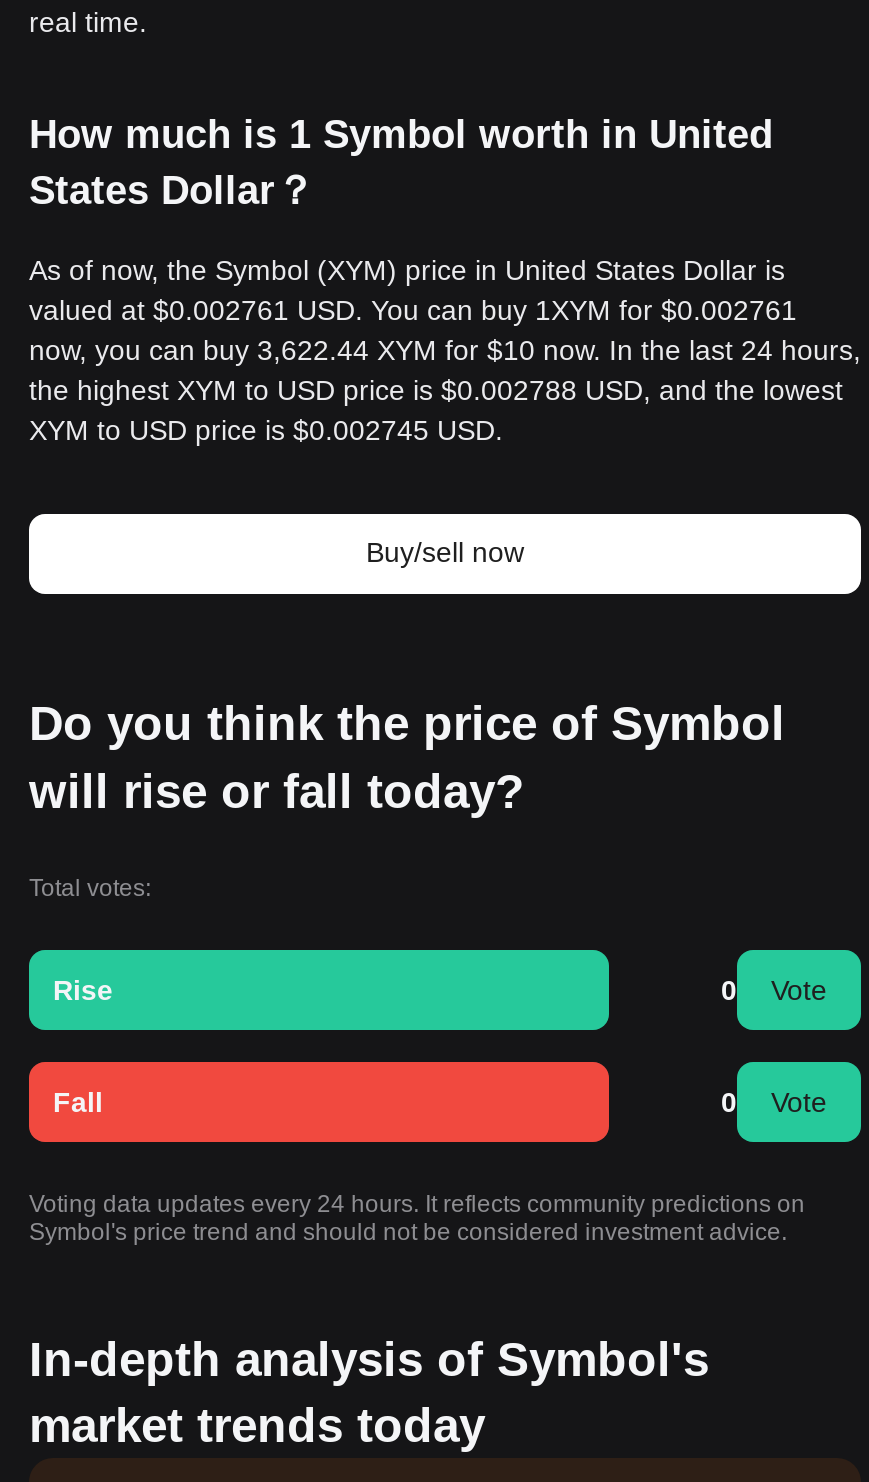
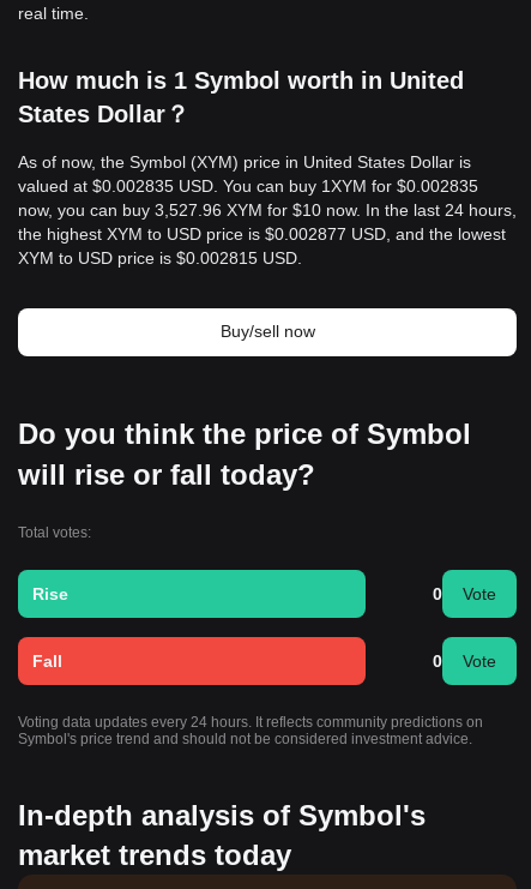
- valued at $0.002761 USD. You can buy 1XYM for $0.002761
+ valued at $0.002835 USD. You can buy 1XYM for $0.002835

- now, you can buy 3,622.44 XYM for $10 now. In the last 24 hours,
+ now, you can buy 3,527.96 XYM for $10 now. In the last 24 hours,

- the highest XYM to USD price is $0.002788 USD, and the lowest
+ the highest XYM to USD price is $0.002877 USD, and the lowest

- XYM to USD price is $0.002745 USD.
+ XYM to USD price is $0.002815 USD.
